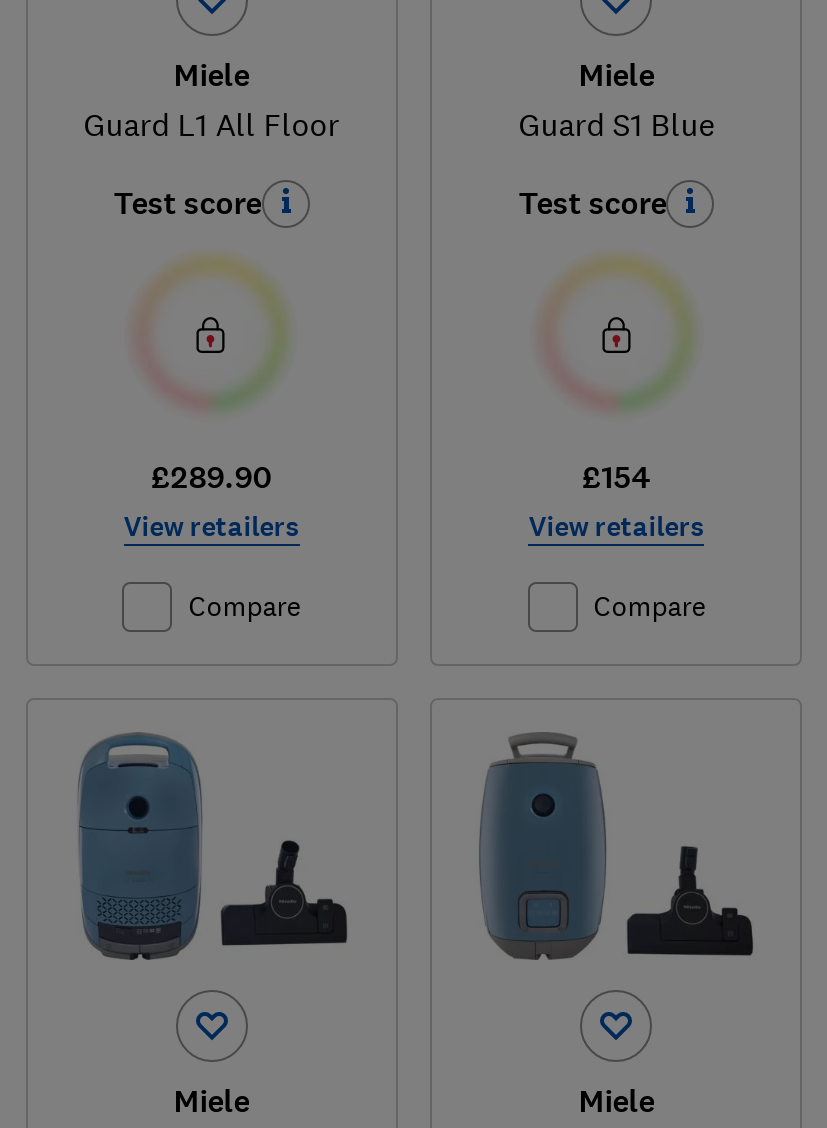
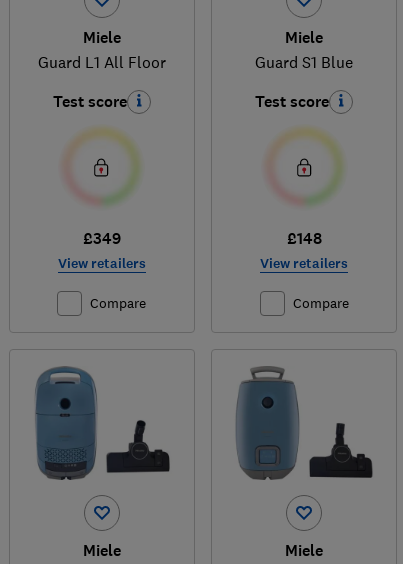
- £289.90
+ £349

- £154
+ £148
